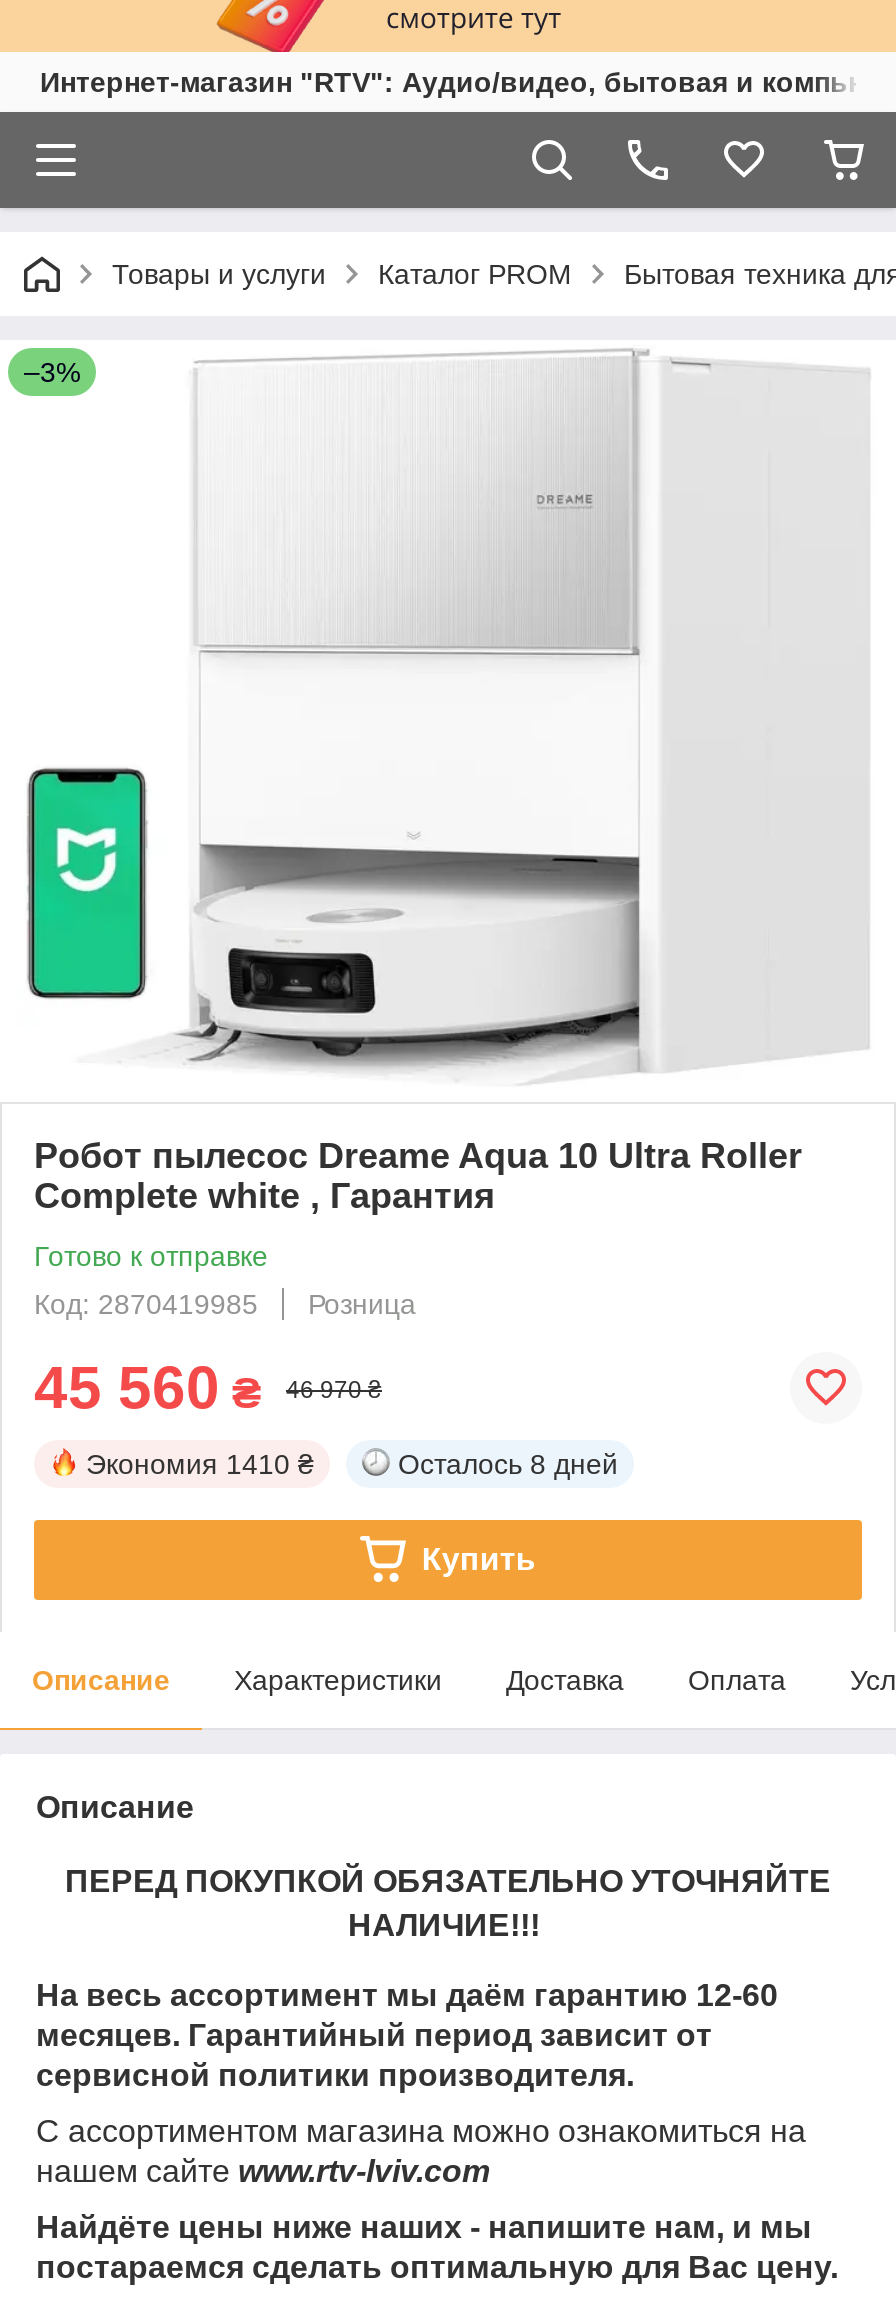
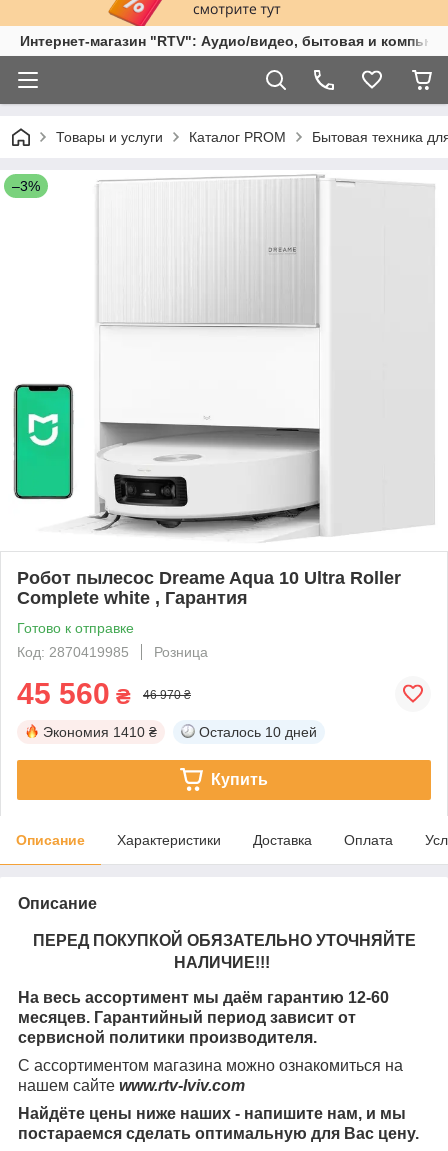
- Осталось 8 дней
+ Осталось 10 дней
